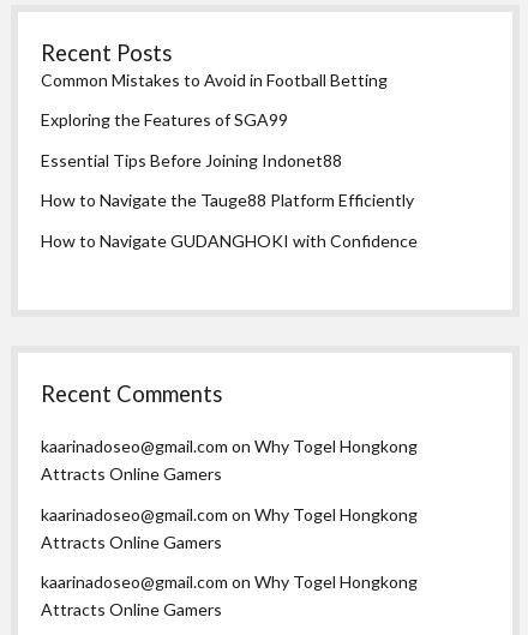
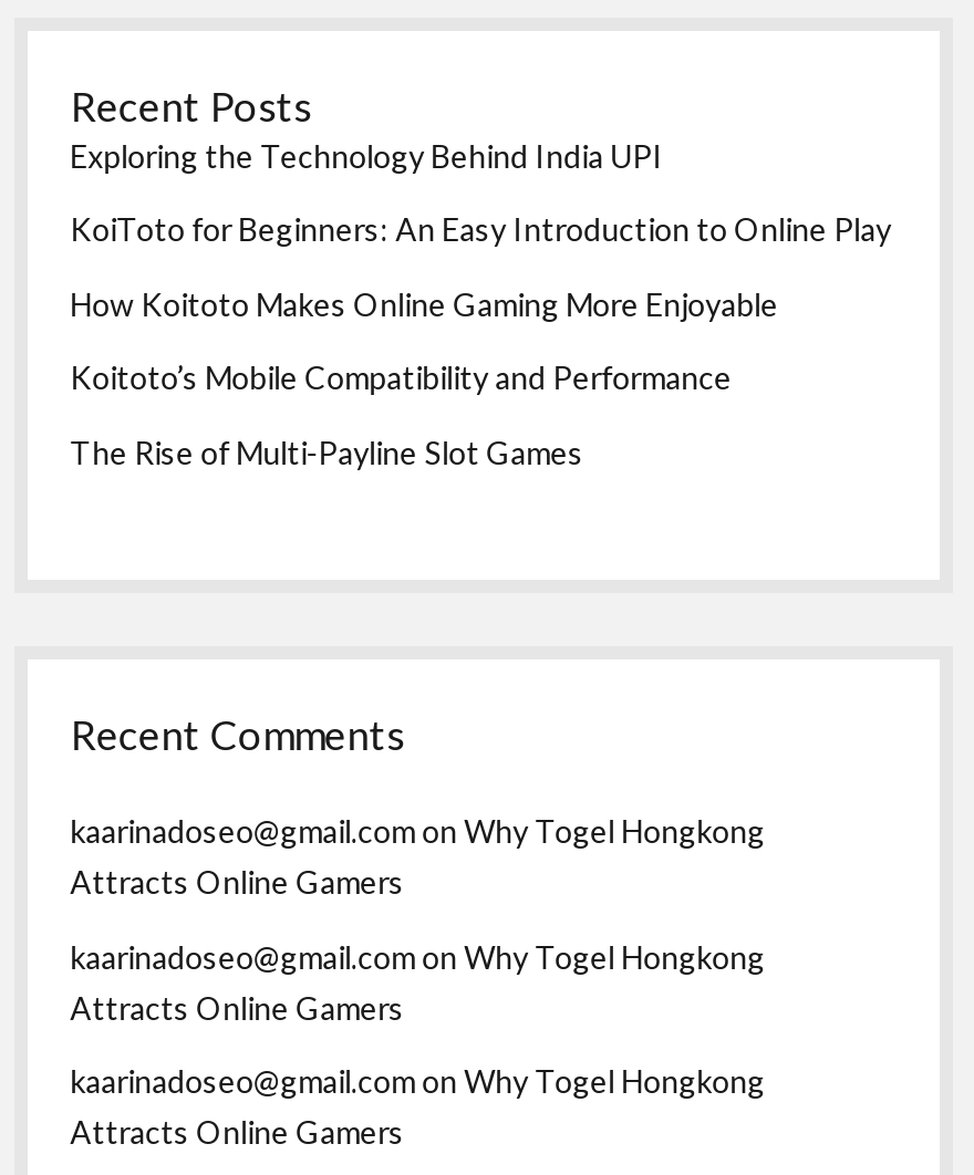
- Common Mistakes to Avoid in Football Betting
+ Exploring the Technology Behind India UPI

- Exploring the Features of SGA99
+ KoiToto for Beginners: An Easy Introduction to Online Play

- Essential Tips Before Joining Indonet88
+ How Koitoto Makes Online Gaming More Enjoyable

- How to Navigate the Tauge88 Platform Efficiently
+ Koitoto’s Mobile Compatibility and Performance

- How to Navigate GUDANGHOKI with Confidence
+ The Rise of Multi-Payline Slot Games
